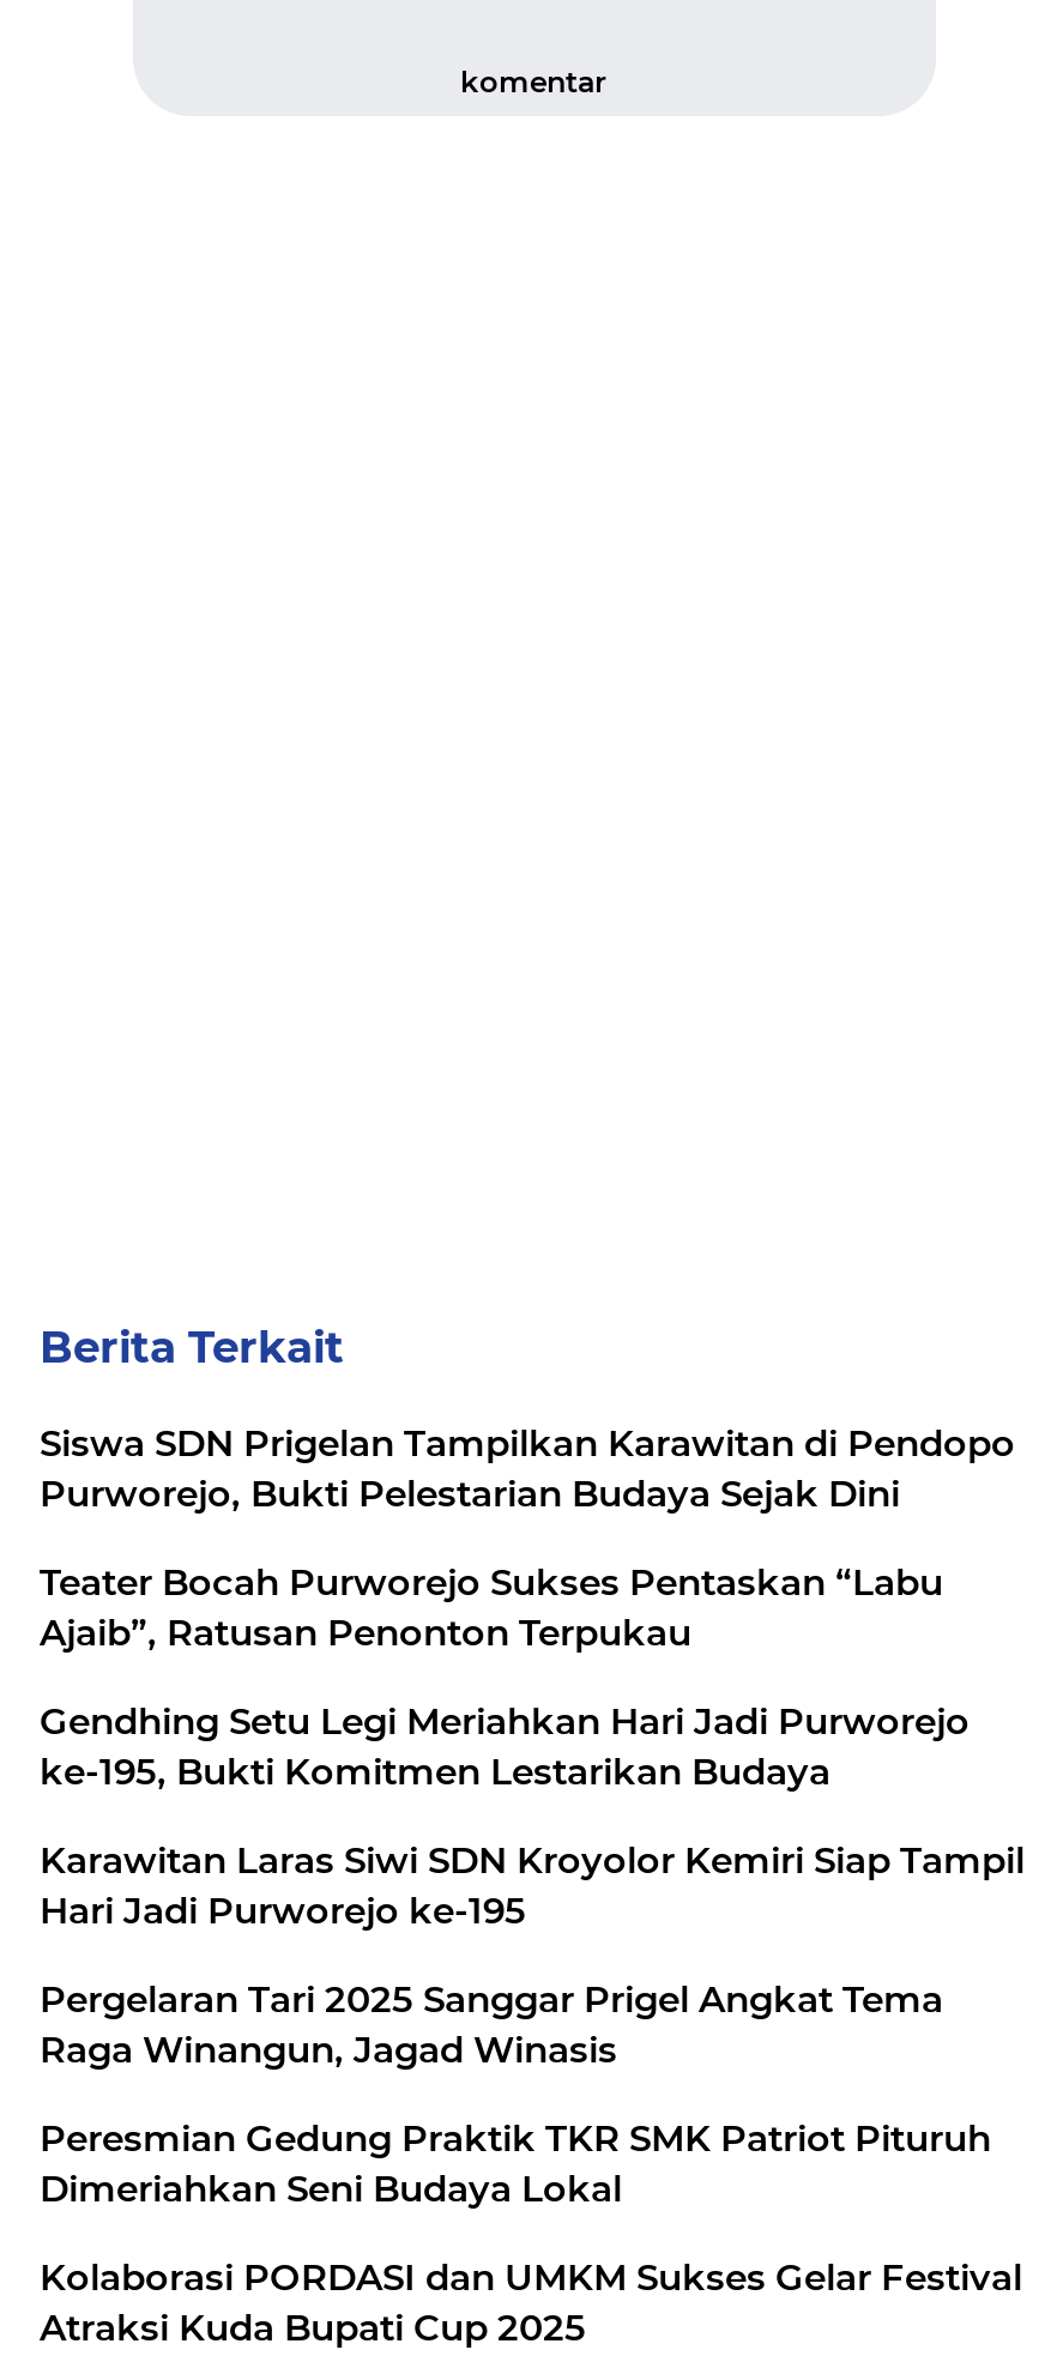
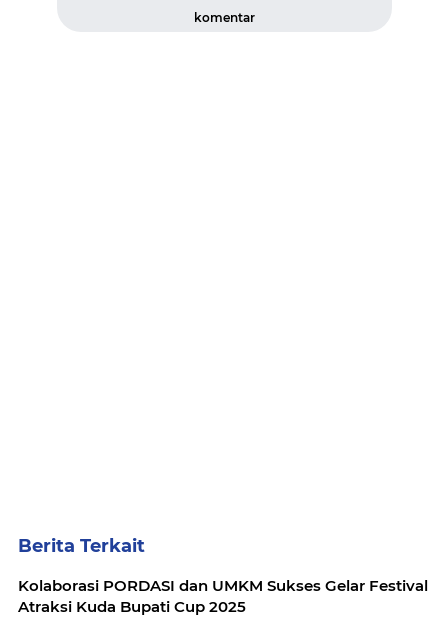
- Siswa SDN Prigelan Tampilkan Karawitan di Pendopo
- Purworejo, Bukti Pelestarian Budaya Sejak Dini
- Teater Bocah Purworejo Sukses Pentaskan “Labu
- Ajaib”, Ratusan Penonton Terpukau
- Gendhing Setu Legi Meriahkan Hari Jadi Purworejo
- ke-195, Bukti Komitmen Lestarikan Budaya
- Karawitan Laras Siwi SDN Kroyolor Kemiri Siap Tampil
- Hari Jadi Purworejo ke-195
- Pergelaran Tari 2025 Sanggar Prigel Angkat Tema
- Raga Winangun, Jagad Winasis
- Peresmian Gedung Praktik TKR SMK Patriot Pituruh
- Dimeriahkan Seni Budaya Lokal
